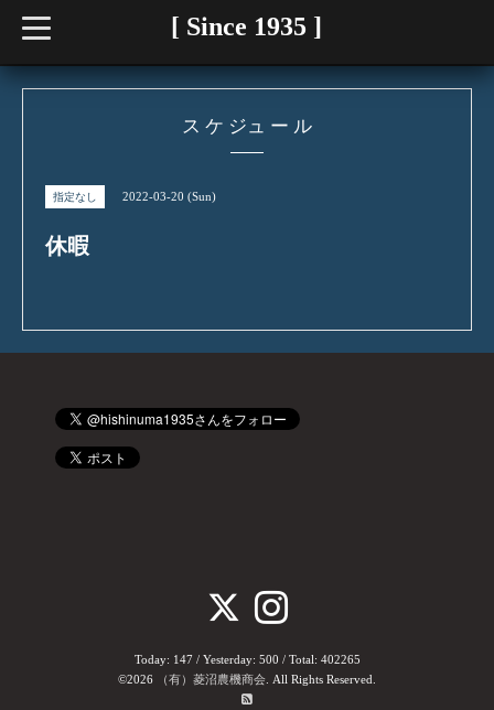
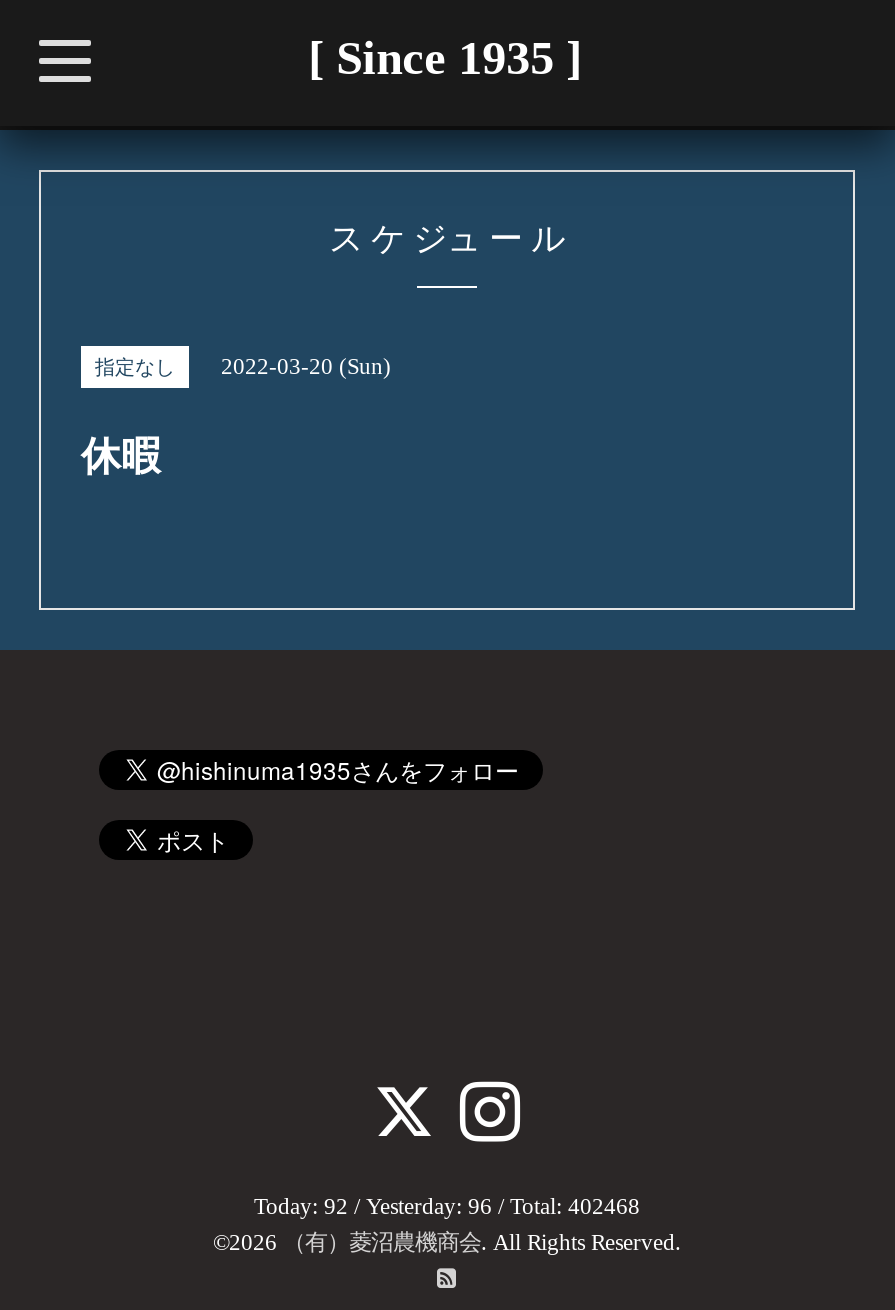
- Today: 147 / Yesterday: 500 / Total: 402265
+ Today: 92 / Yesterday: 96 / Total: 402468
